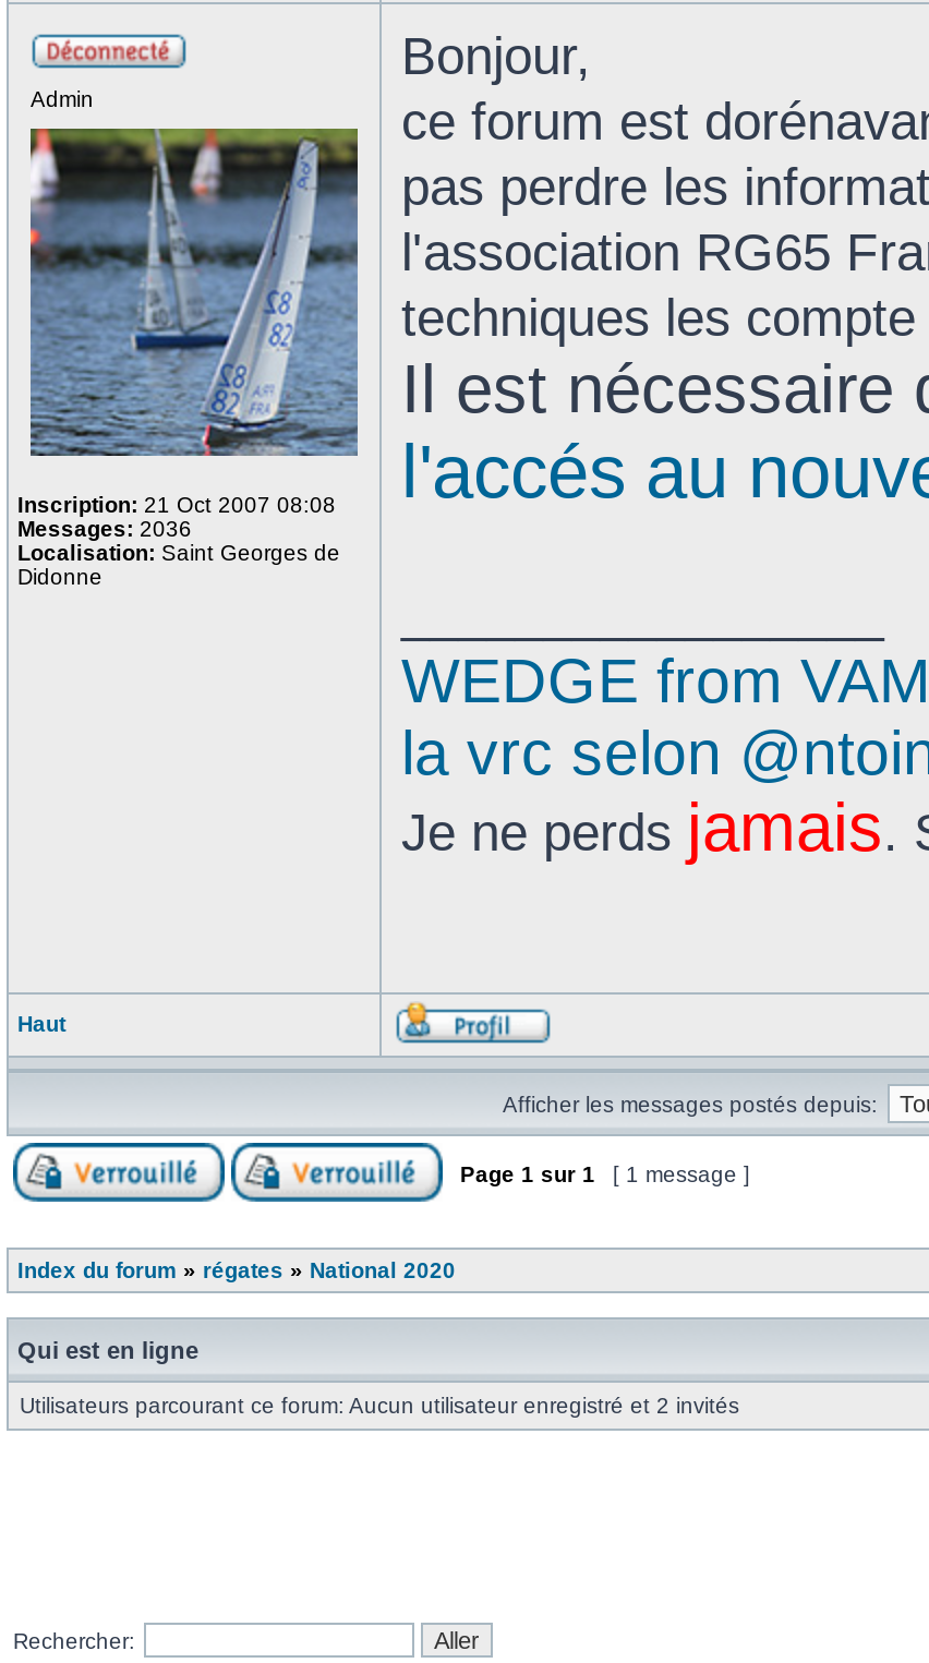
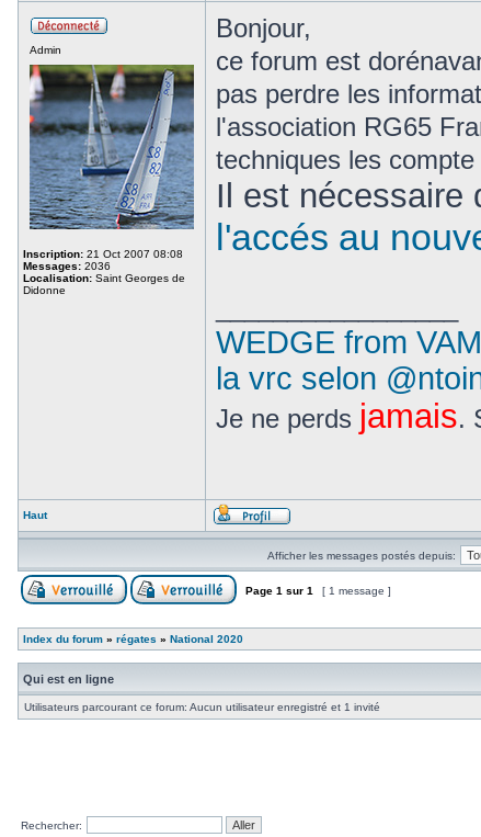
- Utilisateurs parcourant ce forum: Aucun utilisateur enregistré et 2 invités
+ Utilisateurs parcourant ce forum: Aucun utilisateur enregistré et 1 invité
